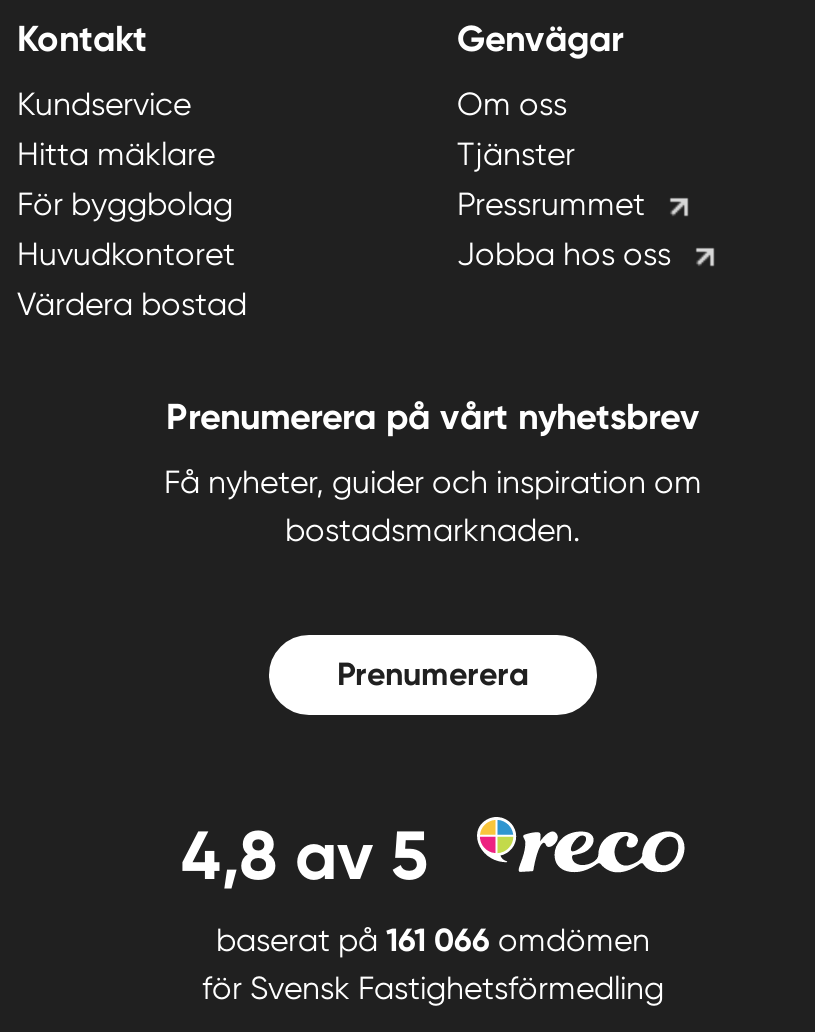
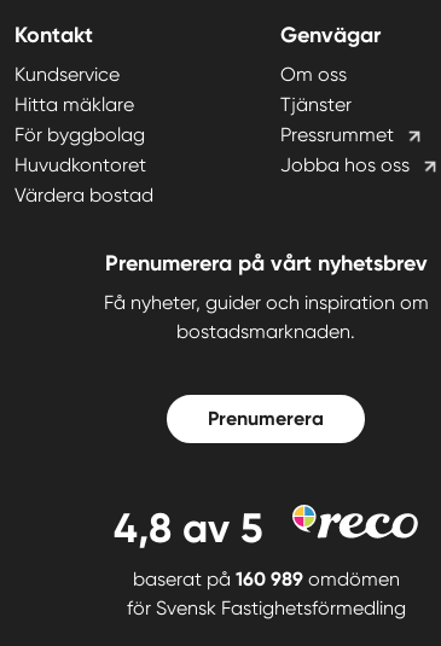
- baserat på 161 066 omdömen
+ baserat på 160 989 omdömen
